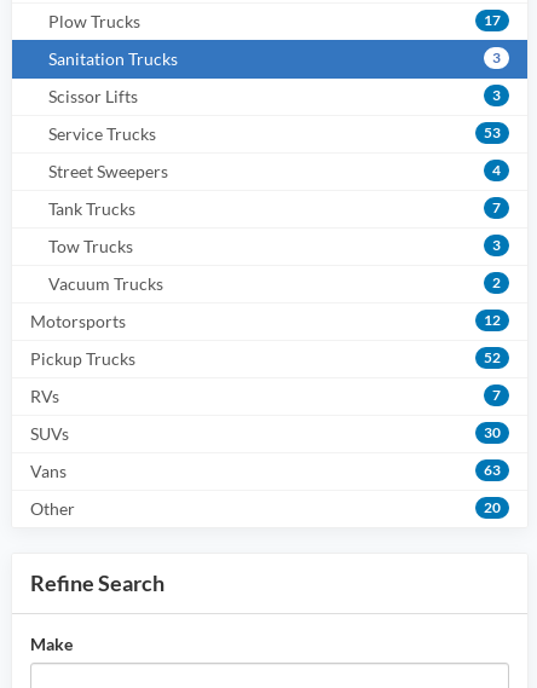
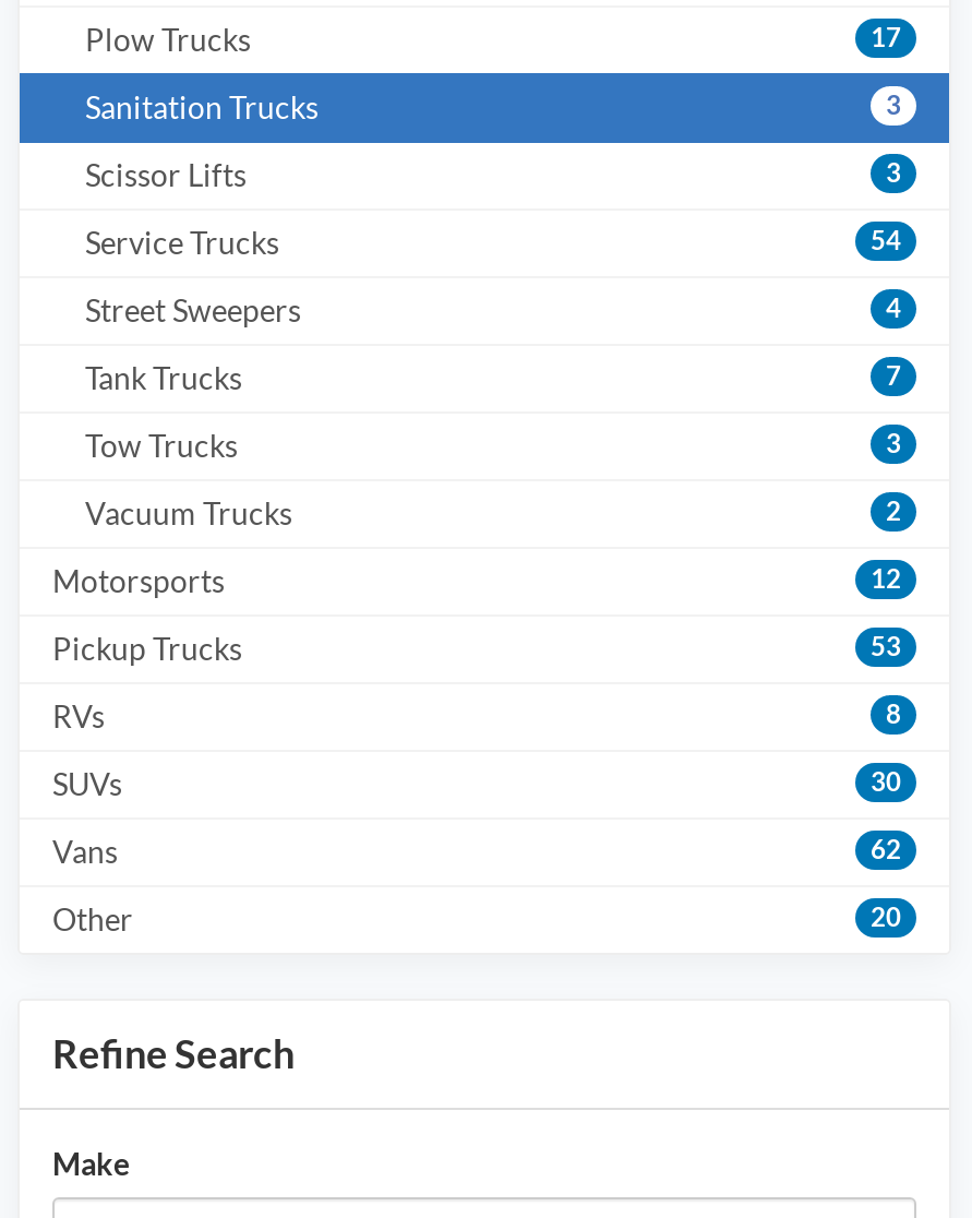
- 53
+ 54

- 52
+ 53

- 7
+ 8

- 63
+ 62
